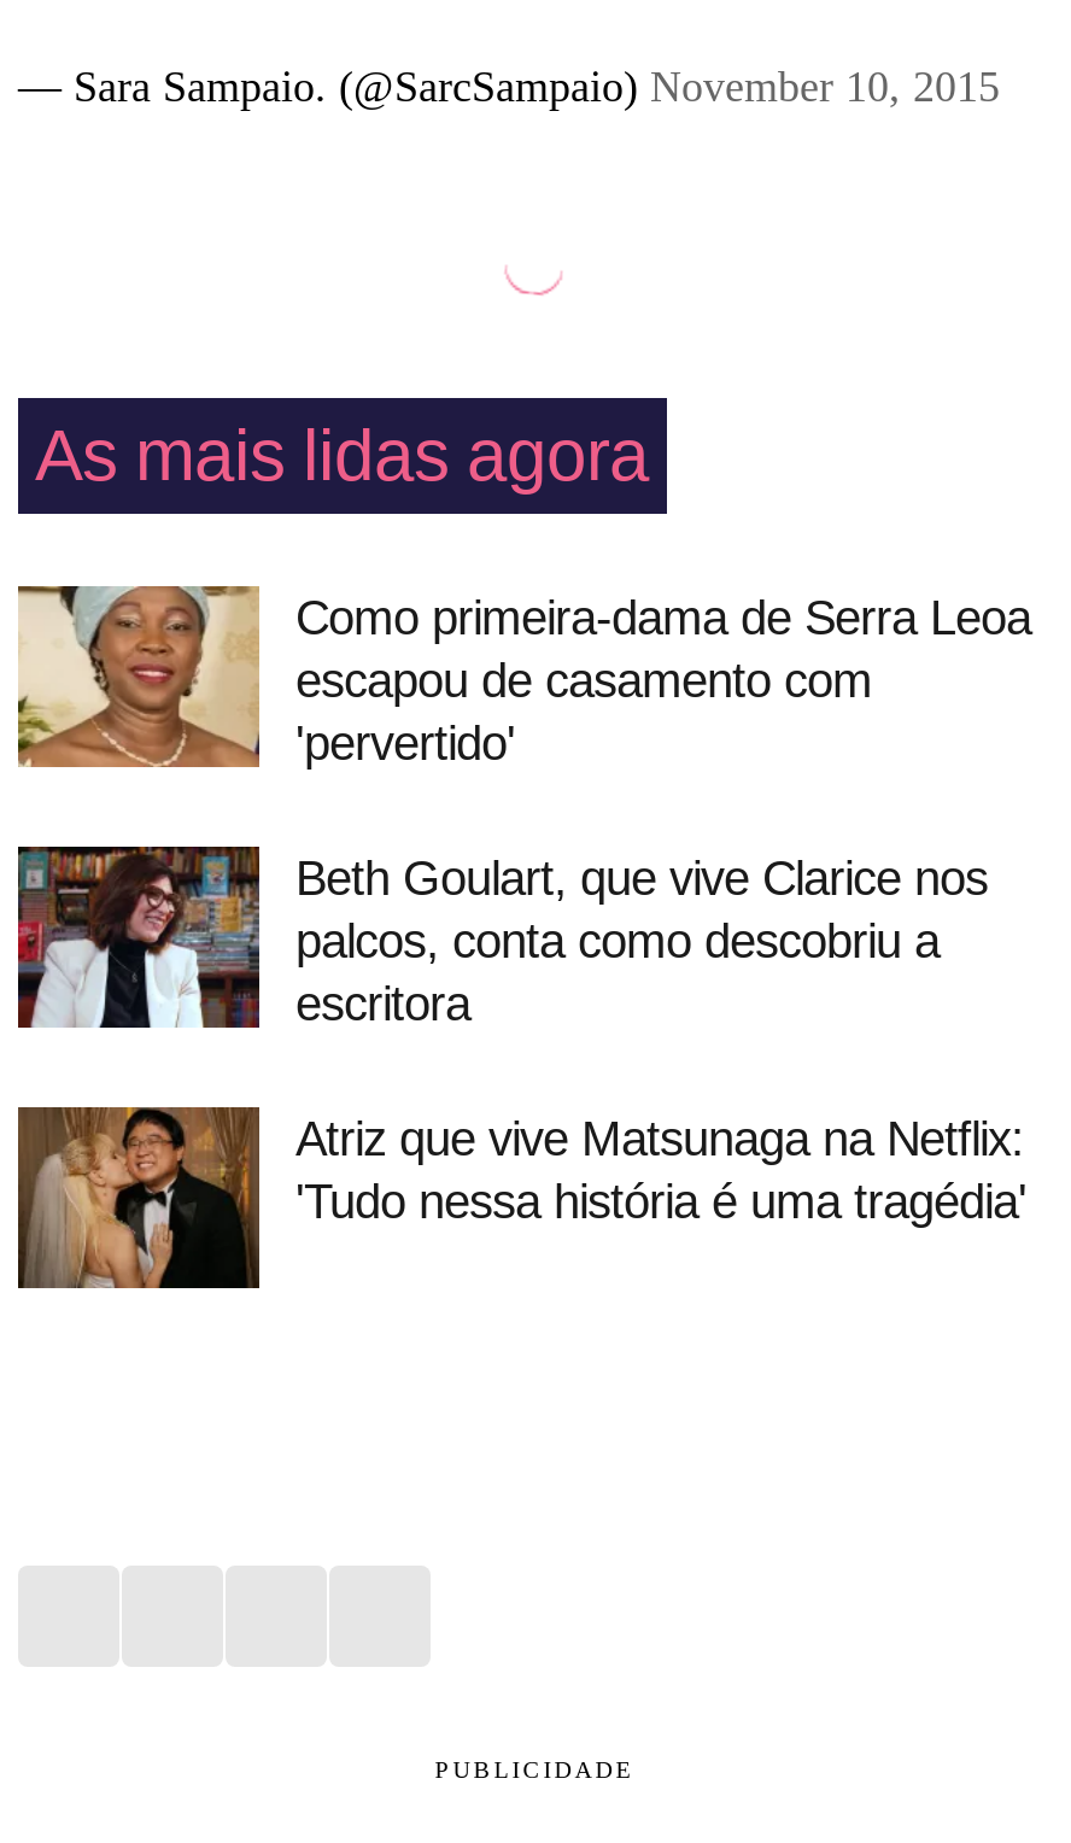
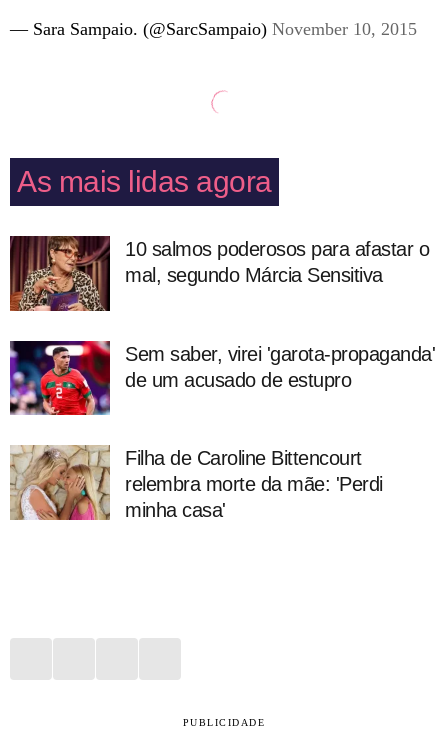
- [image]
- Como primeira-dama de Serra Leoa
- escapou de casamento com
- 'pervertido'
+ [image]
+ 10 salmos poderosos para afastar o
+ mal, segundo Márcia Sensitiva

- [image]
- Beth Goulart, que vive Clarice nos
- palcos, conta como descobriu a
- escritora
+ [image]
+ Sem saber, virei 'garota-propaganda'
+ de um acusado de estupro

- [image]
- Atriz que vive Matsunaga na Netflix:
- 'Tudo nessa história é uma tragédia'
+ [image]
+ Filha de Caroline Bittencourt
+ relembra morte da mãe: 'Perdi
+ minha casa'
